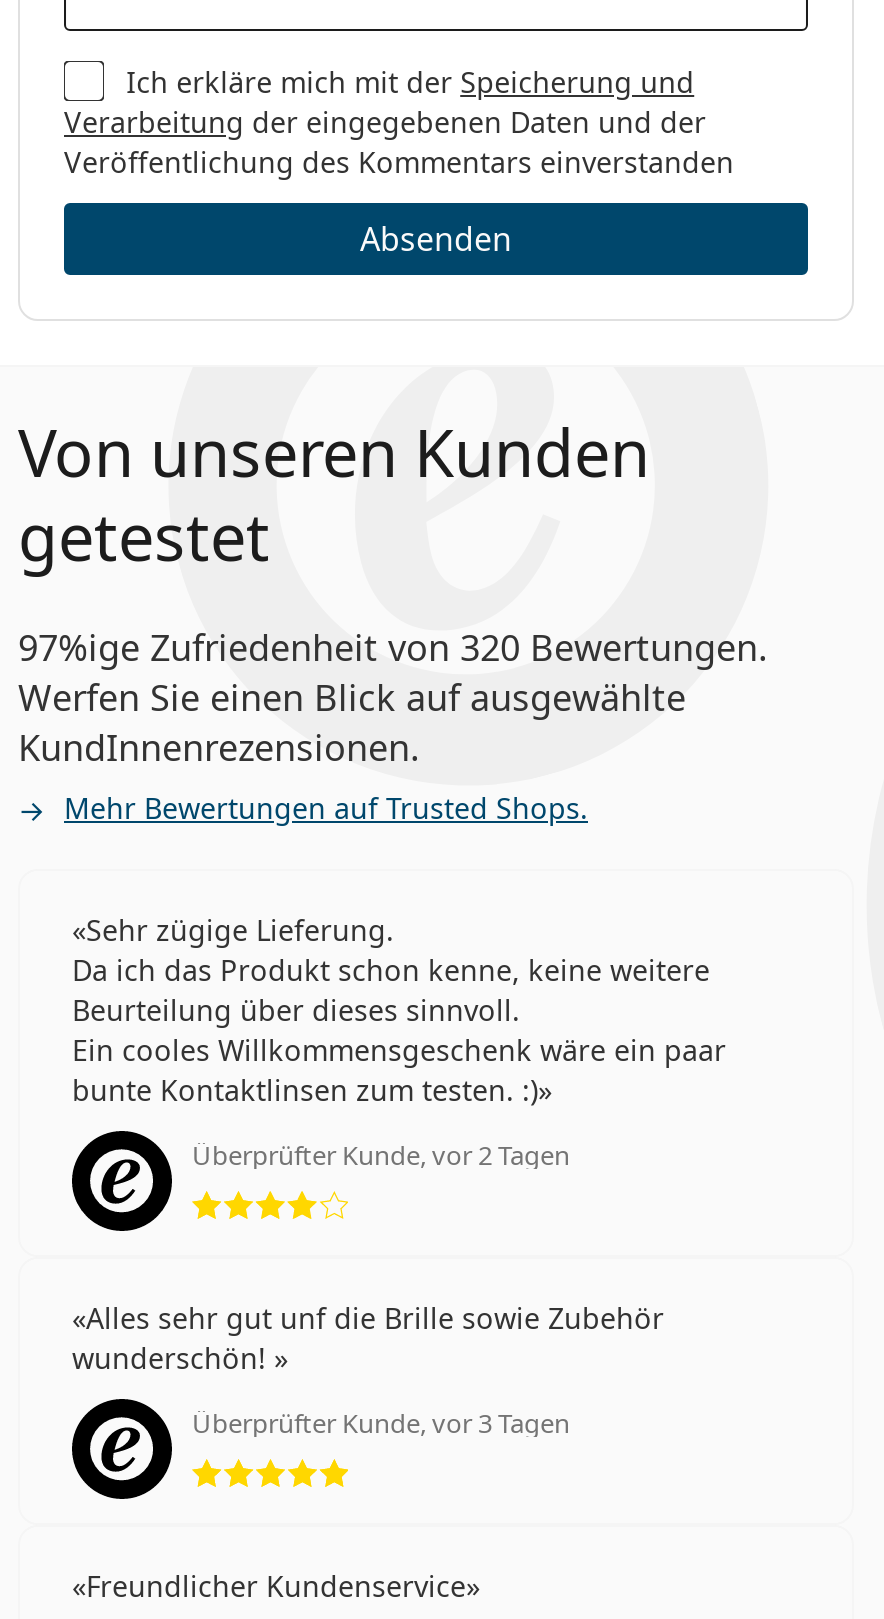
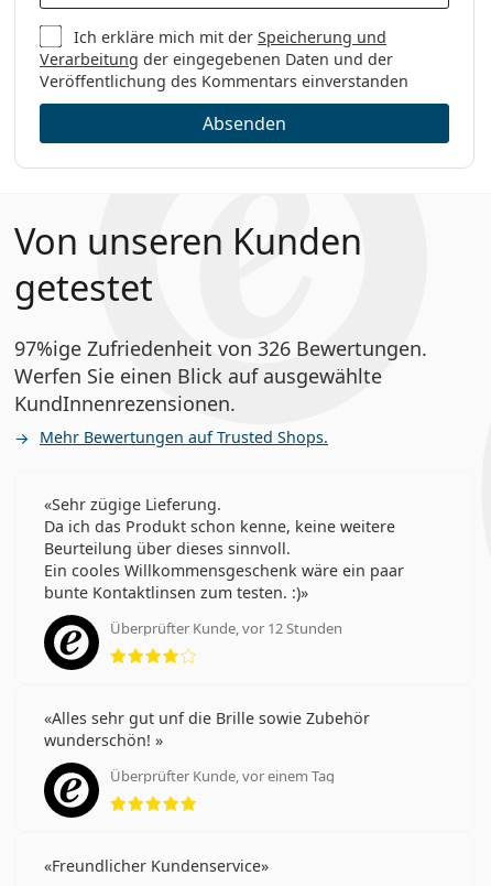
- 97%ige Zufriedenheit von 320 Bewertungen.
+ 97%ige Zufriedenheit von 326 Bewertungen.

- Überprüfter Kunde, vor 2 Tagen
+ Überprüfter Kunde, vor 12 Stunden

- Überprüfter Kunde, vor 3 Tagen
+ Überprüfter Kunde, vor einem Tag
